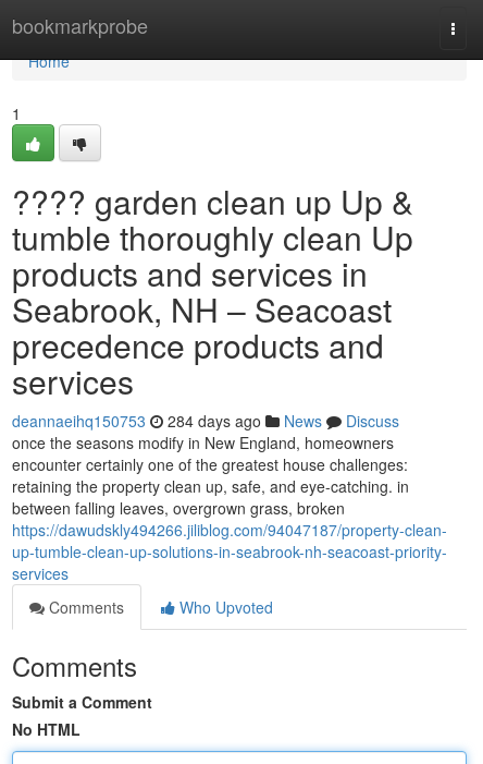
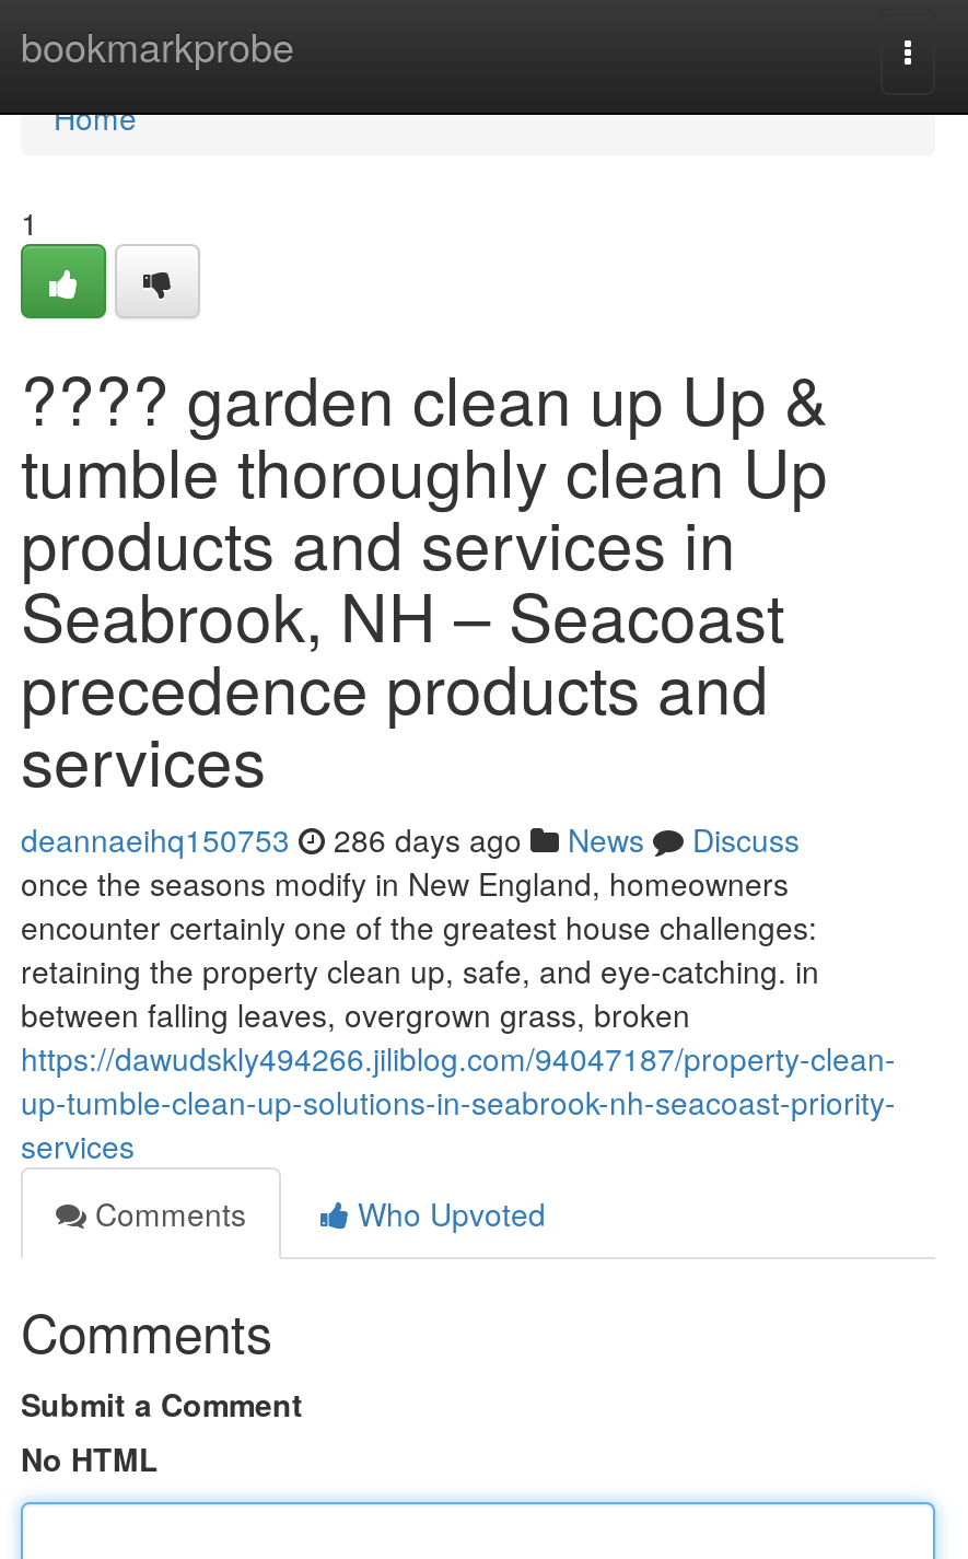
- deannaeihq150753 284 days ago News Discuss
+ deannaeihq150753 286 days ago News Discuss
